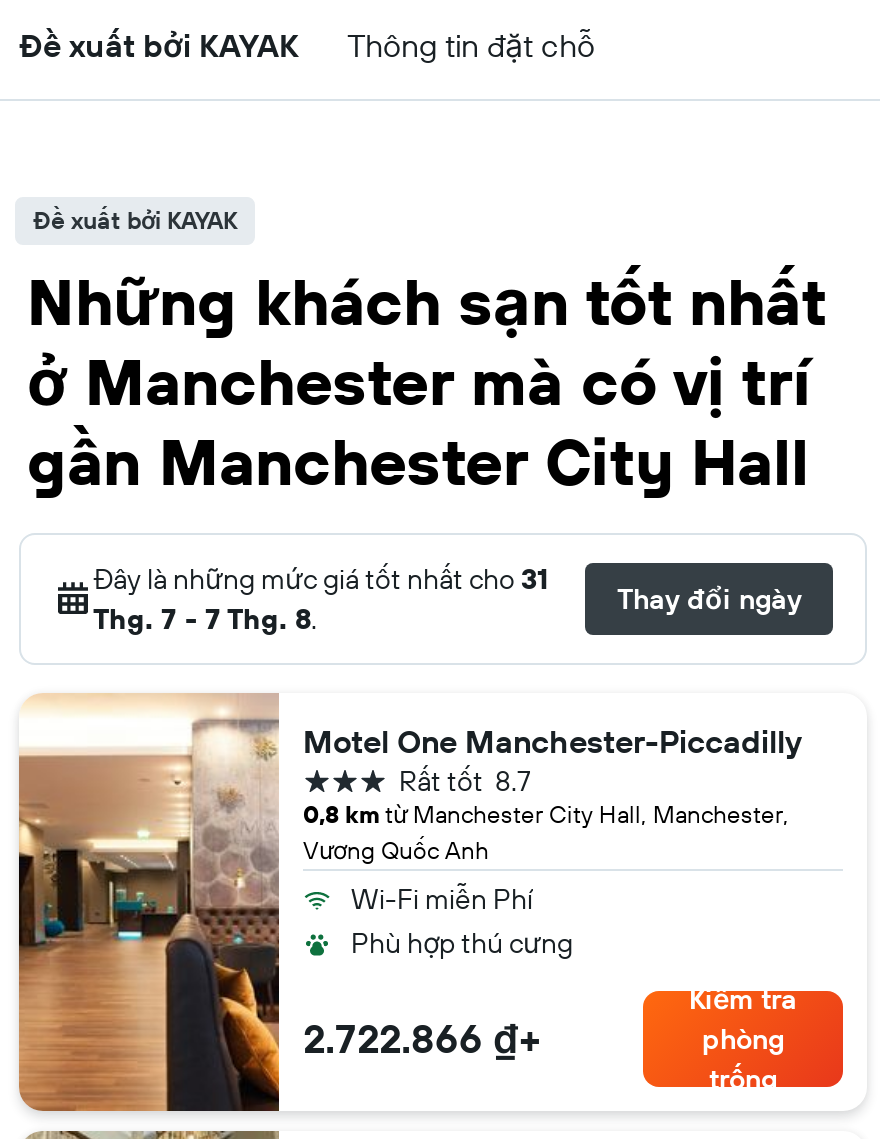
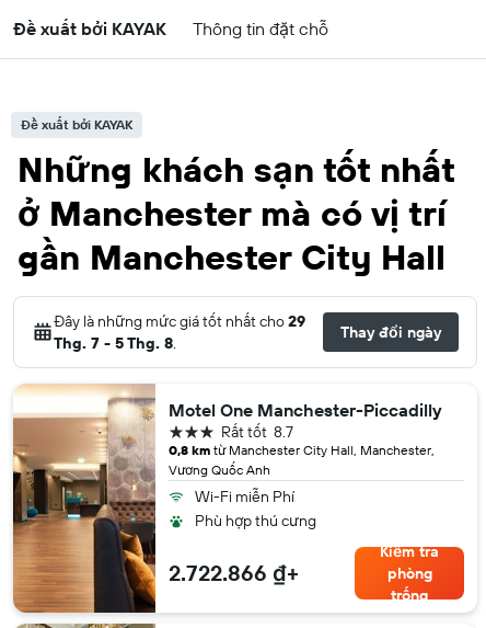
- Đây là những mức giá tốt nhất cho 31
+ Đây là những mức giá tốt nhất cho 29

- Thg. 7 - 7 Thg. 8.
+ Thg. 7 - 5 Thg. 8.
